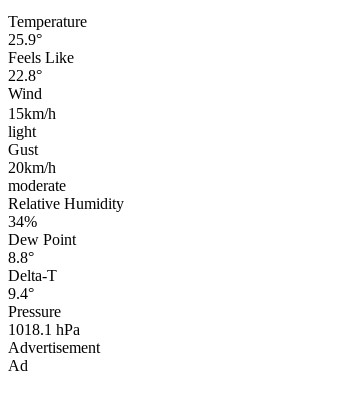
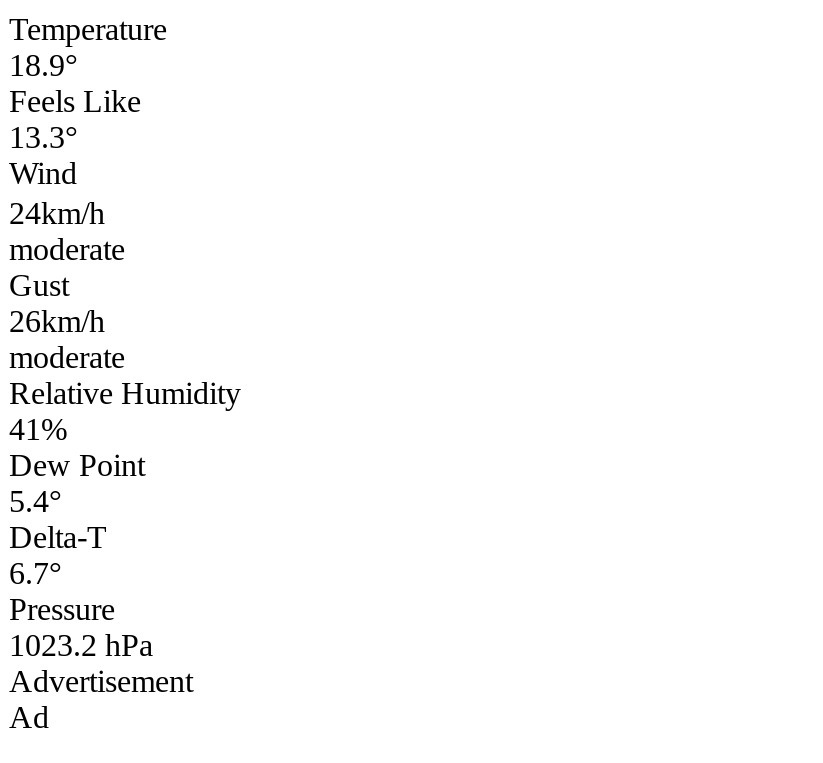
- 25.9°
+ 18.9°

- 22.8°
+ 13.3°

- 15km/h
- light
+ 24km/h
+ moderate

- 20km/h
+ 26km/h

- 34%
+ 41%

- 8.8°
+ 5.4°

- 9.4°
+ 6.7°

- 1018.1 hPa
+ 1023.2 hPa
